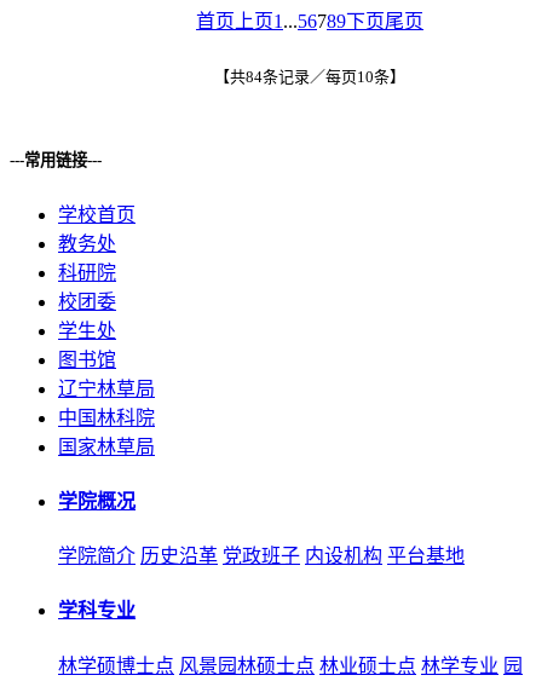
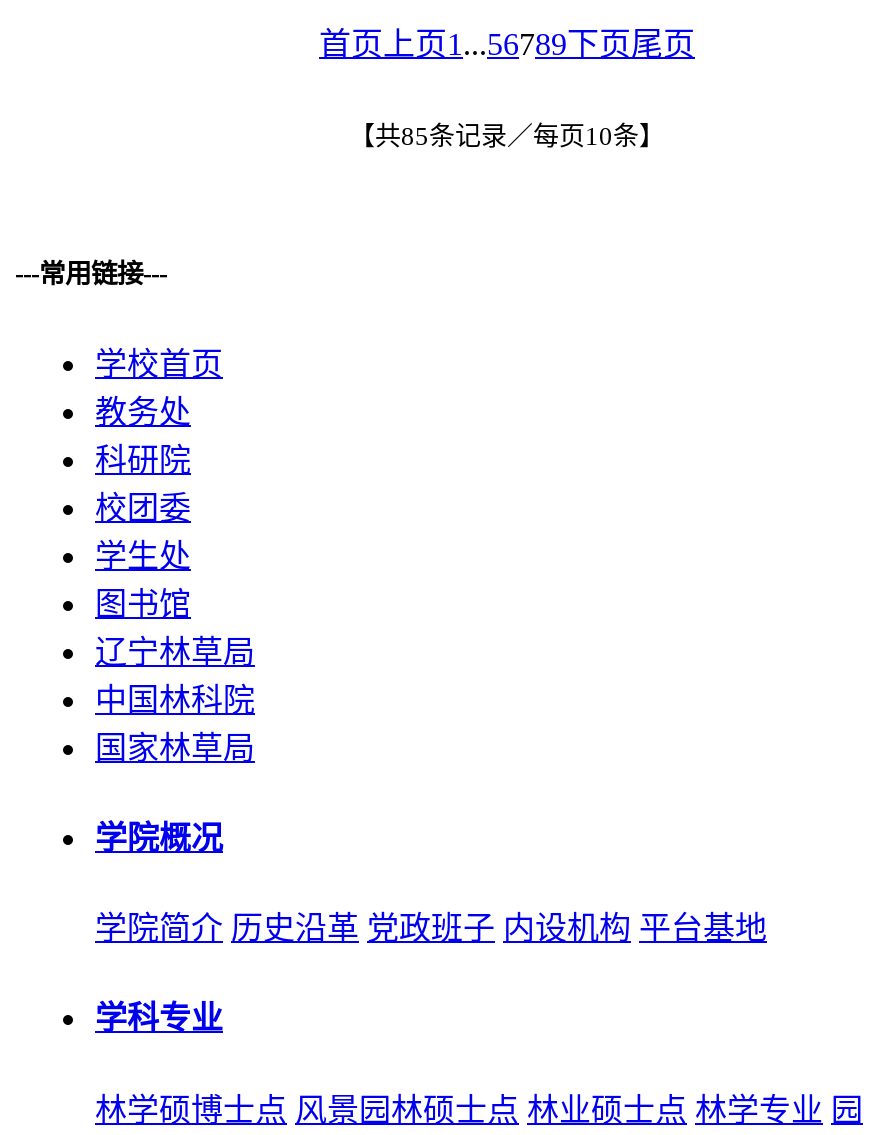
- 【共84条记录／每页10条】
+ 【共85条记录／每页10条】
